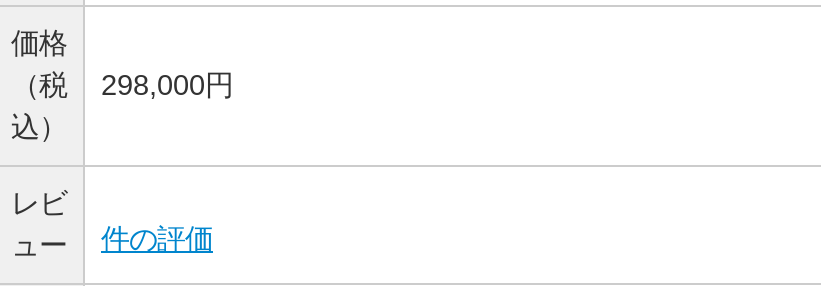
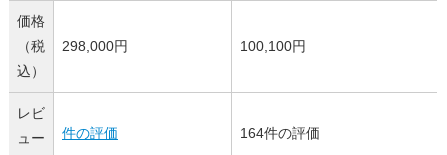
+ 100,100円

+ 164件の評価
